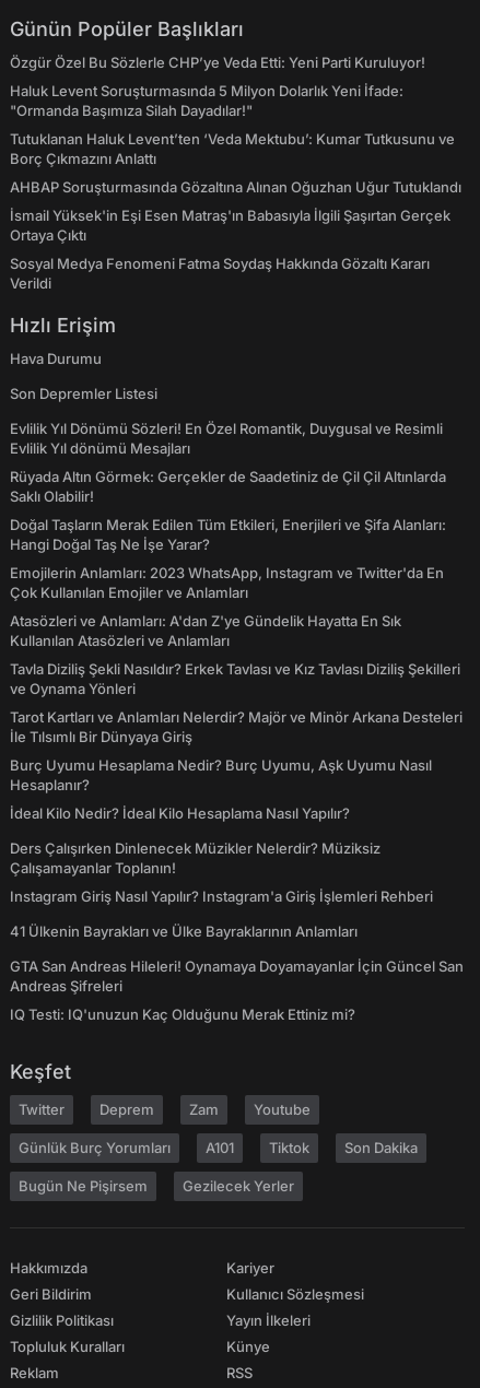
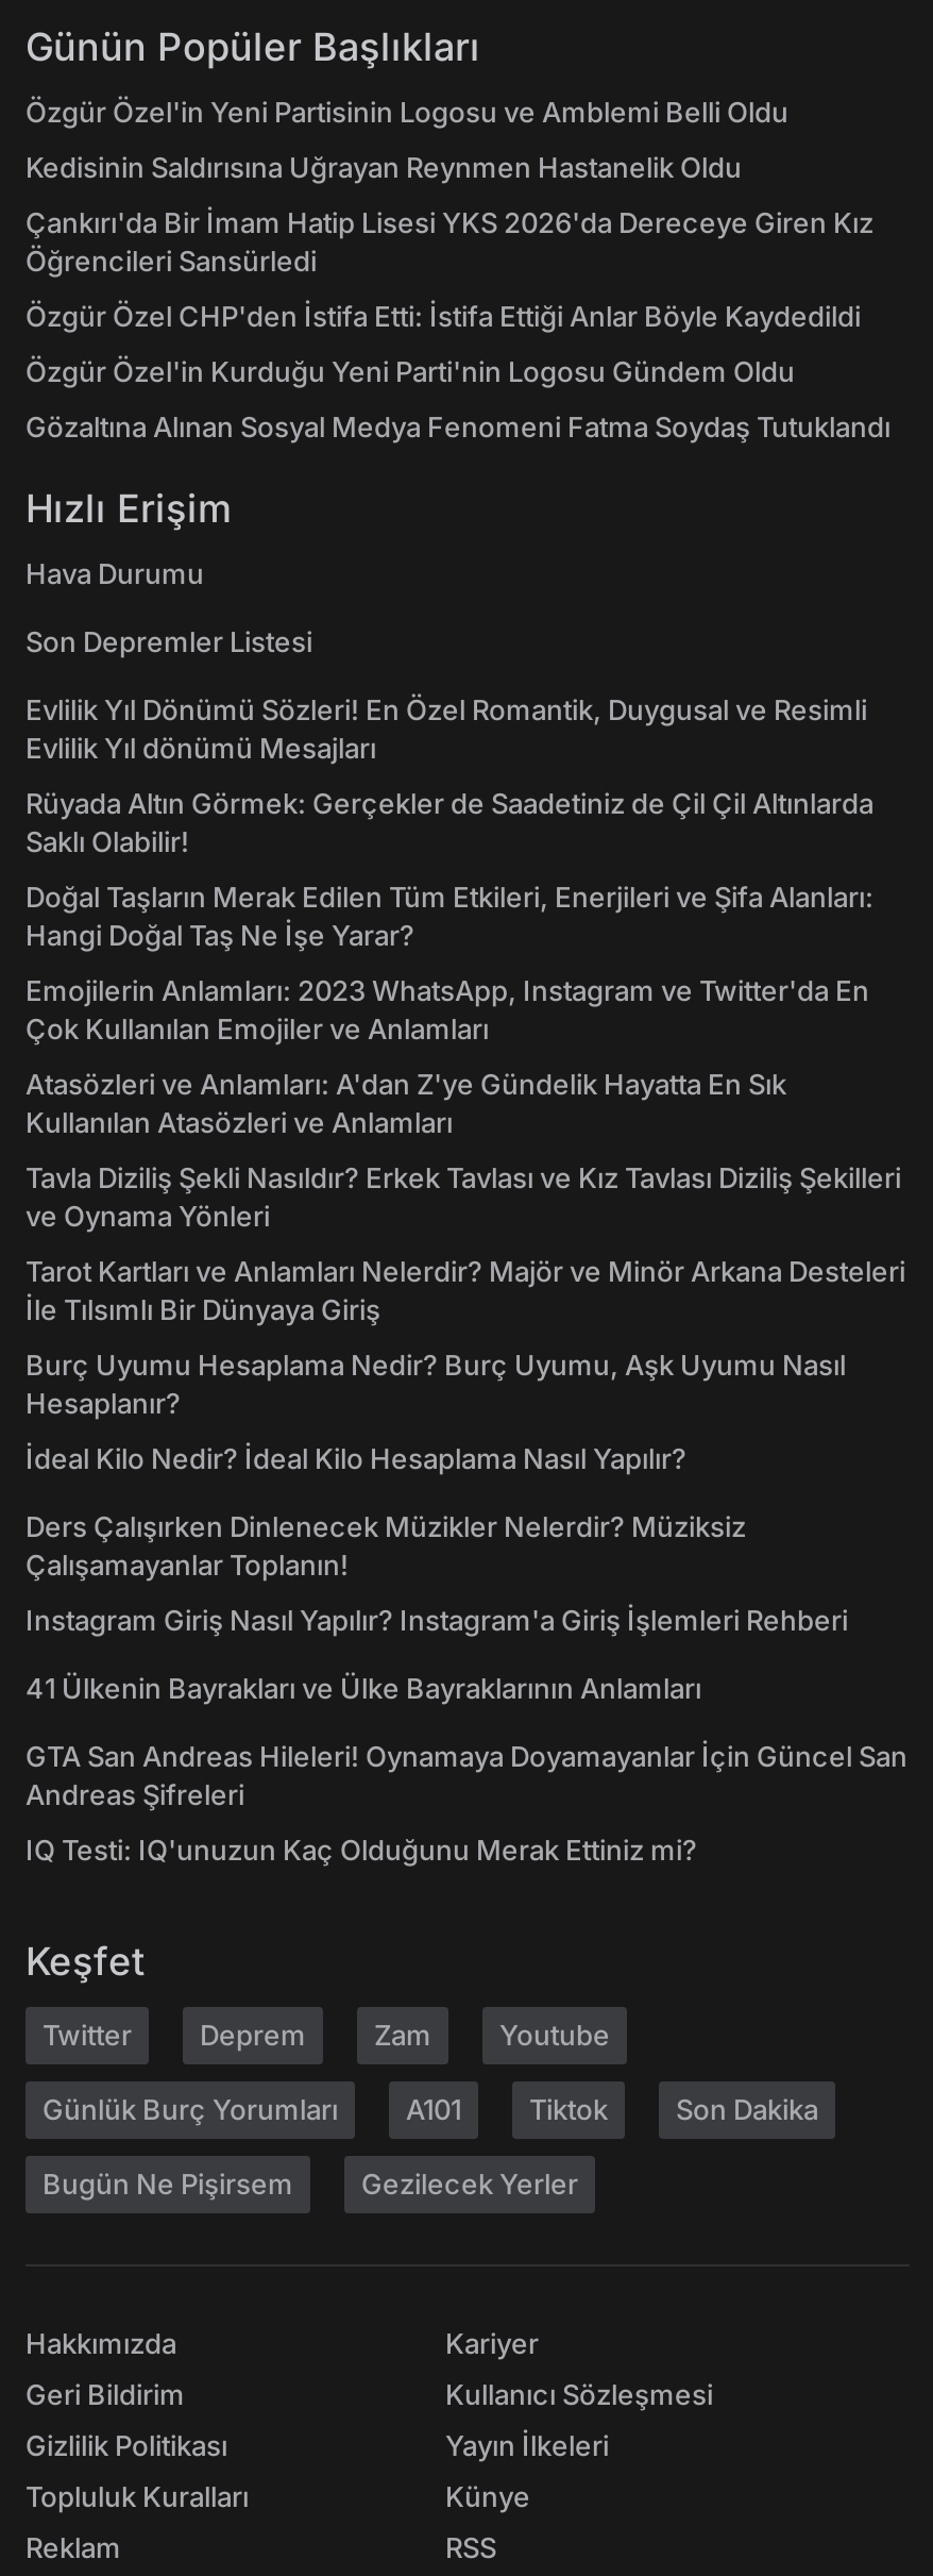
- Özgür Özel Bu Sözlerle CHP’ye Veda Etti: Yeni Parti Kuruluyor!
+ Özgür Özel'in Yeni Partisinin Logosu ve Amblemi Belli Oldu

- Haluk Levent Soruşturmasında 5 Milyon Dolarlık Yeni İfade:
- "Ormanda Başımıza Silah Dayadılar!"
+ Kedisinin Saldırısına Uğrayan Reynmen Hastanelik Oldu

- Tutuklanan Haluk Levent’ten ‘Veda Mektubu’: Kumar Tutkusunu ve
- Borç Çıkmazını Anlattı
+ Çankırı'da Bir İmam Hatip Lisesi YKS 2026'da Dereceye Giren Kız
+ Öğrencileri Sansürledi

- AHBAP Soruşturmasında Gözaltına Alınan Oğuzhan Uğur Tutuklandı
+ Özgür Özel CHP'den İstifa Etti: İstifa Ettiği Anlar Böyle Kaydedildi

- İsmail Yüksek'in Eşi Esen Matraş'ın Babasıyla İlgili Şaşırtan Gerçek
- Ortaya Çıktı
+ Özgür Özel'in Kurduğu Yeni Parti'nin Logosu Gündem Oldu

- Sosyal Medya Fenomeni Fatma Soydaş Hakkında Gözaltı Kararı
- Verildi
+ Gözaltına Alınan Sosyal Medya Fenomeni Fatma Soydaş Tutuklandı
